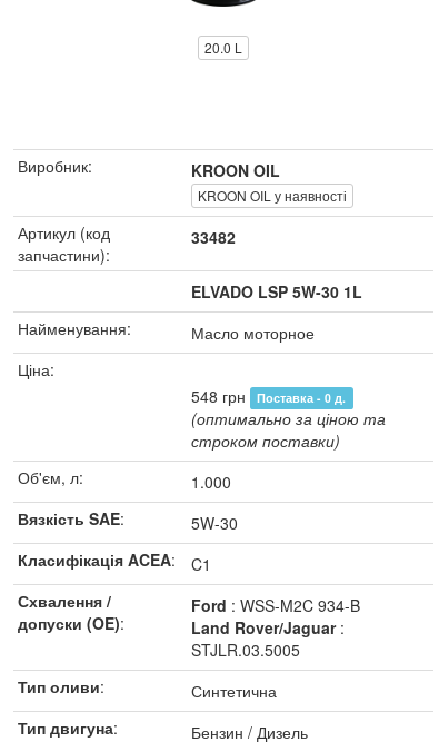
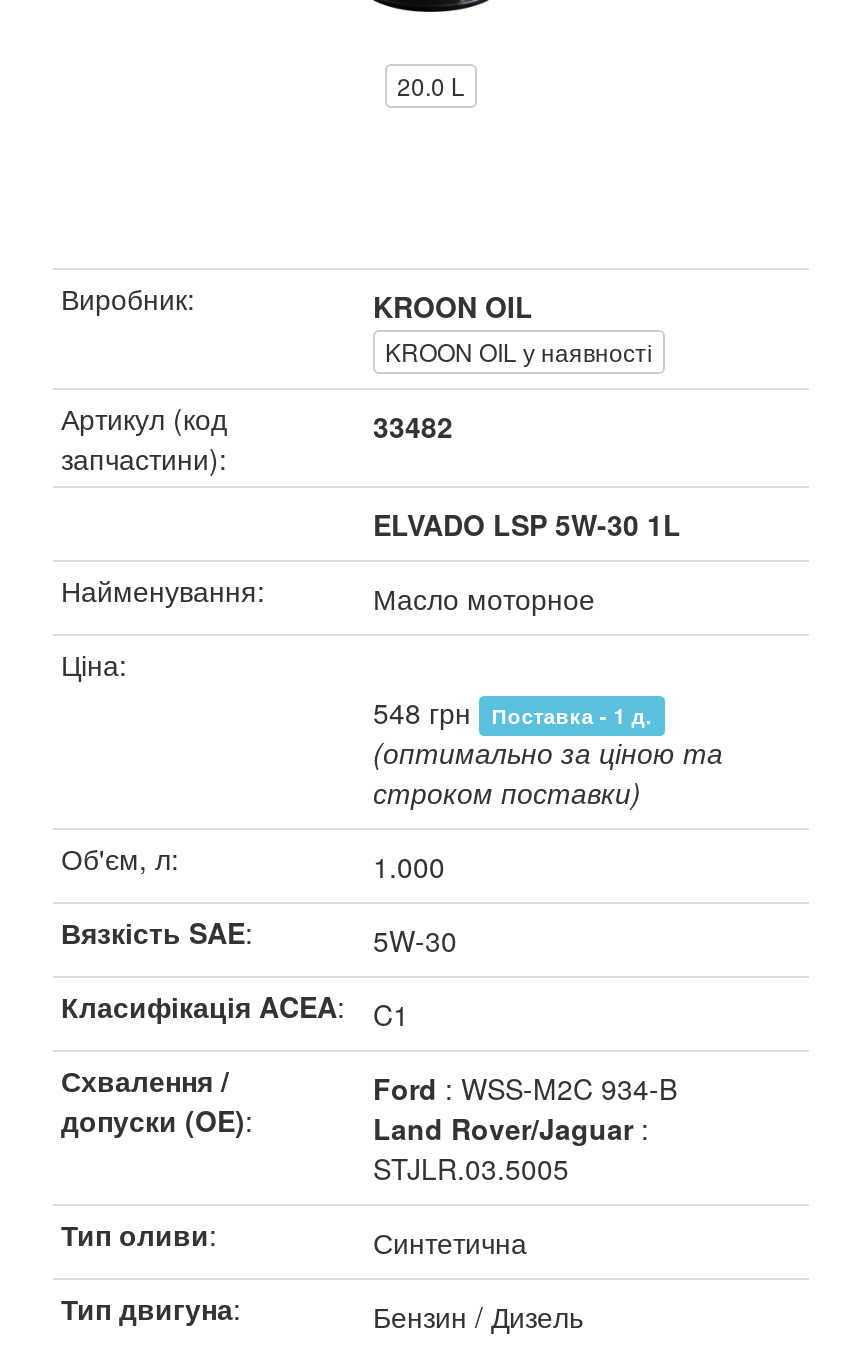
- 548 грн Поставка - 0 д.
+ 548 грн Поставка - 1 д.
